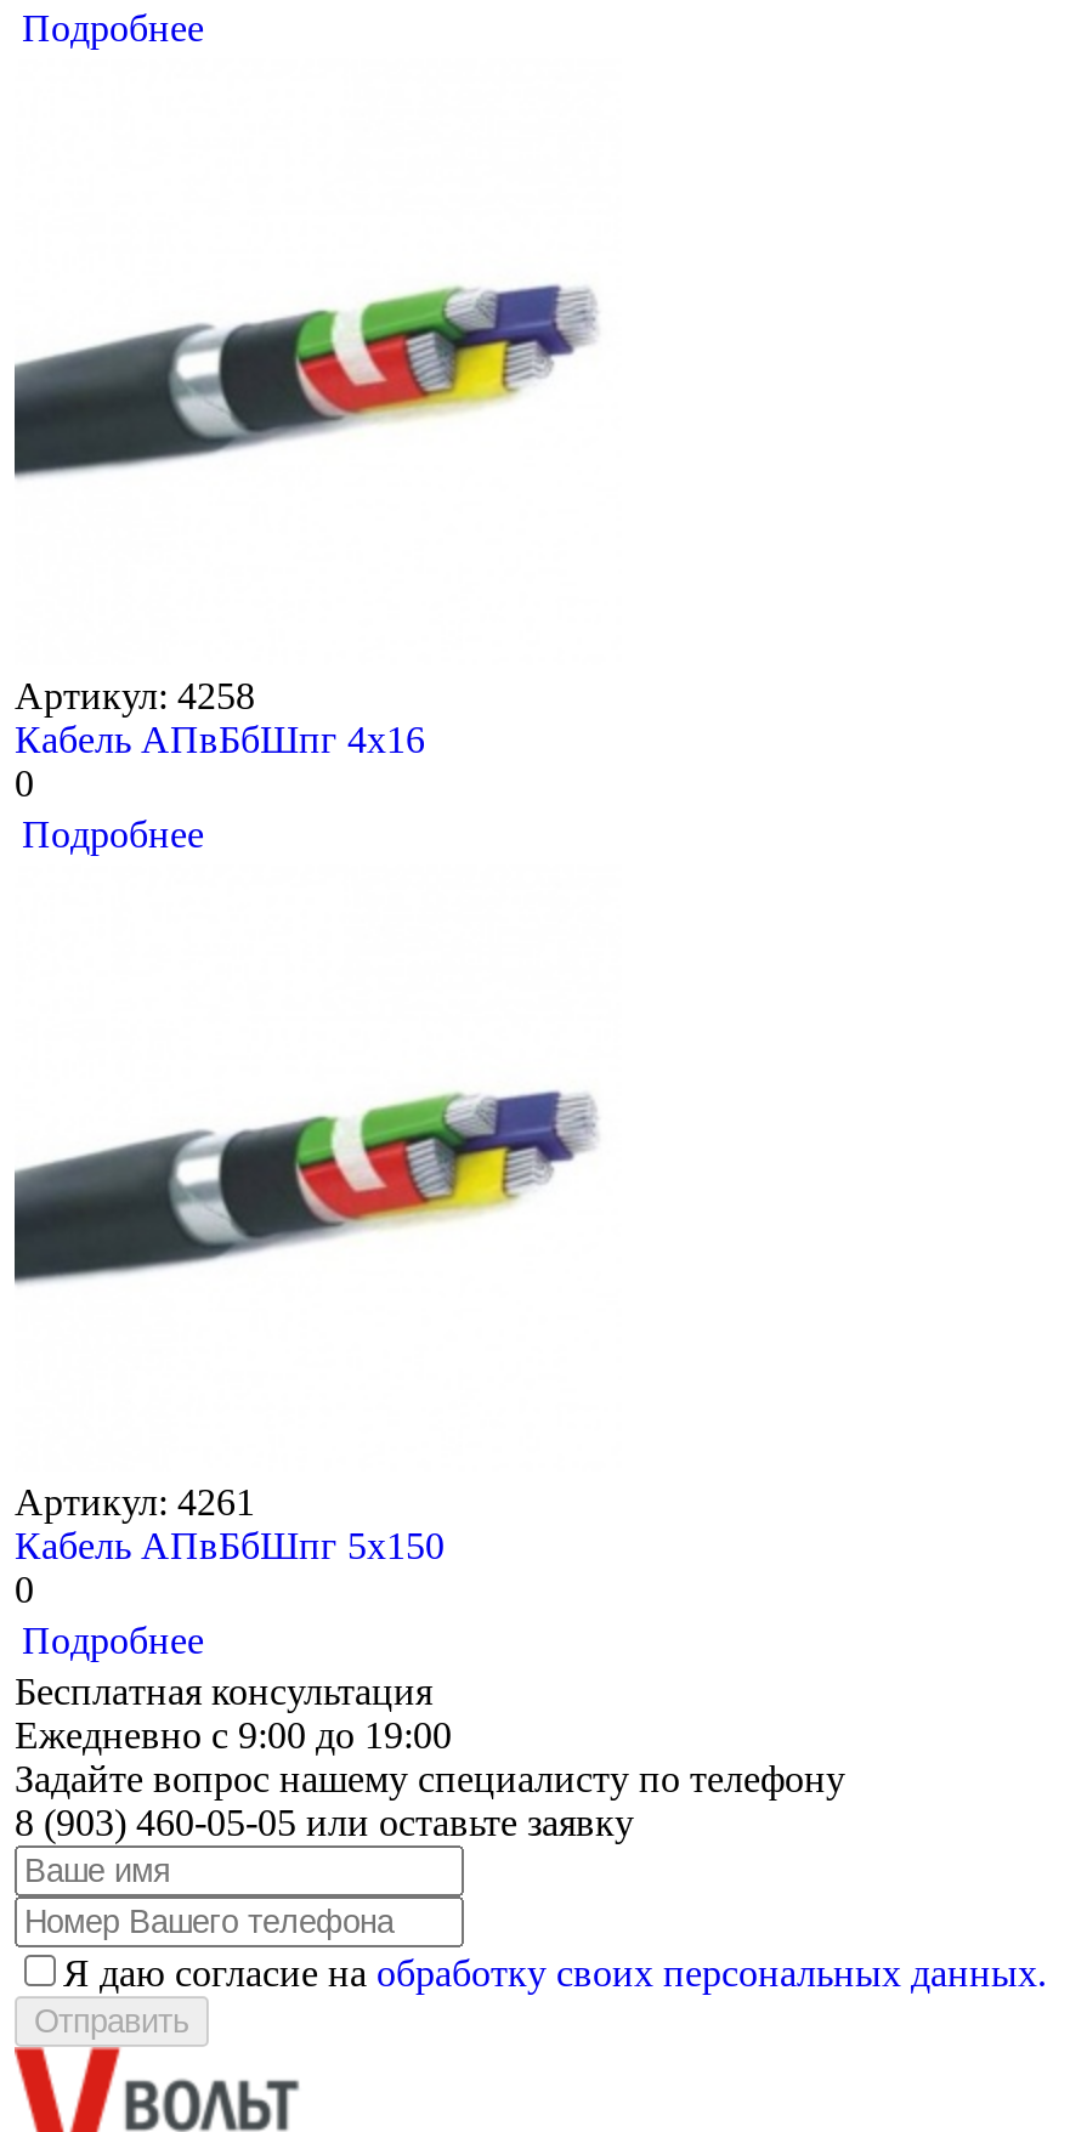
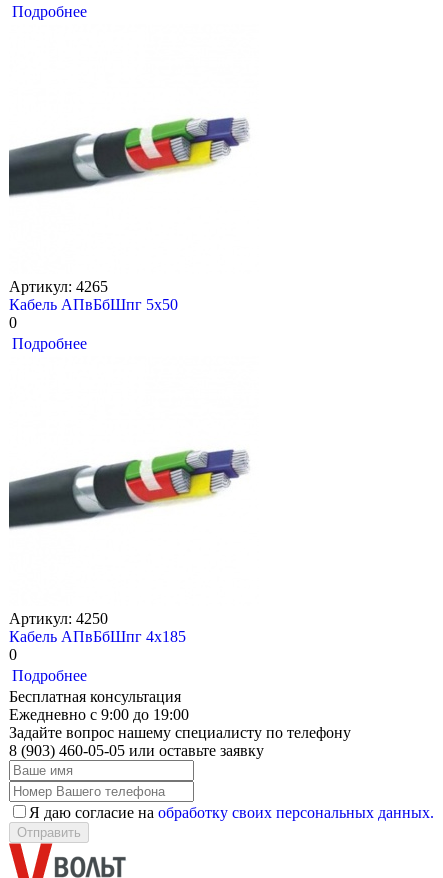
- Артикул: 4258
+ Артикул: 4265

- Кабель АПвБбШпг 4х16
+ Кабель АПвБбШпг 5х50

- Артикул: 4261
+ Артикул: 4250

- Кабель АПвБбШпг 5х150
+ Кабель АПвБбШпг 4х185
